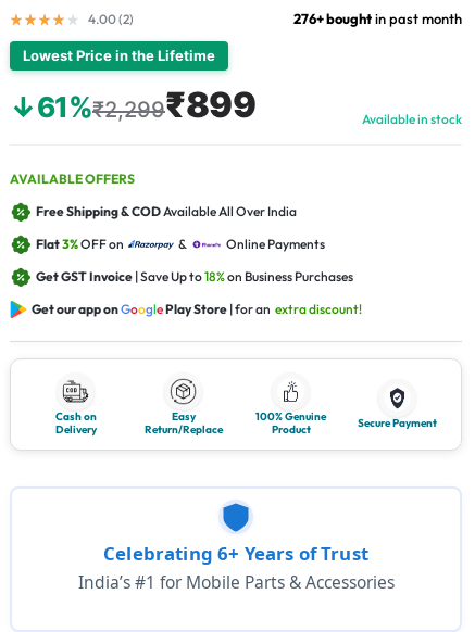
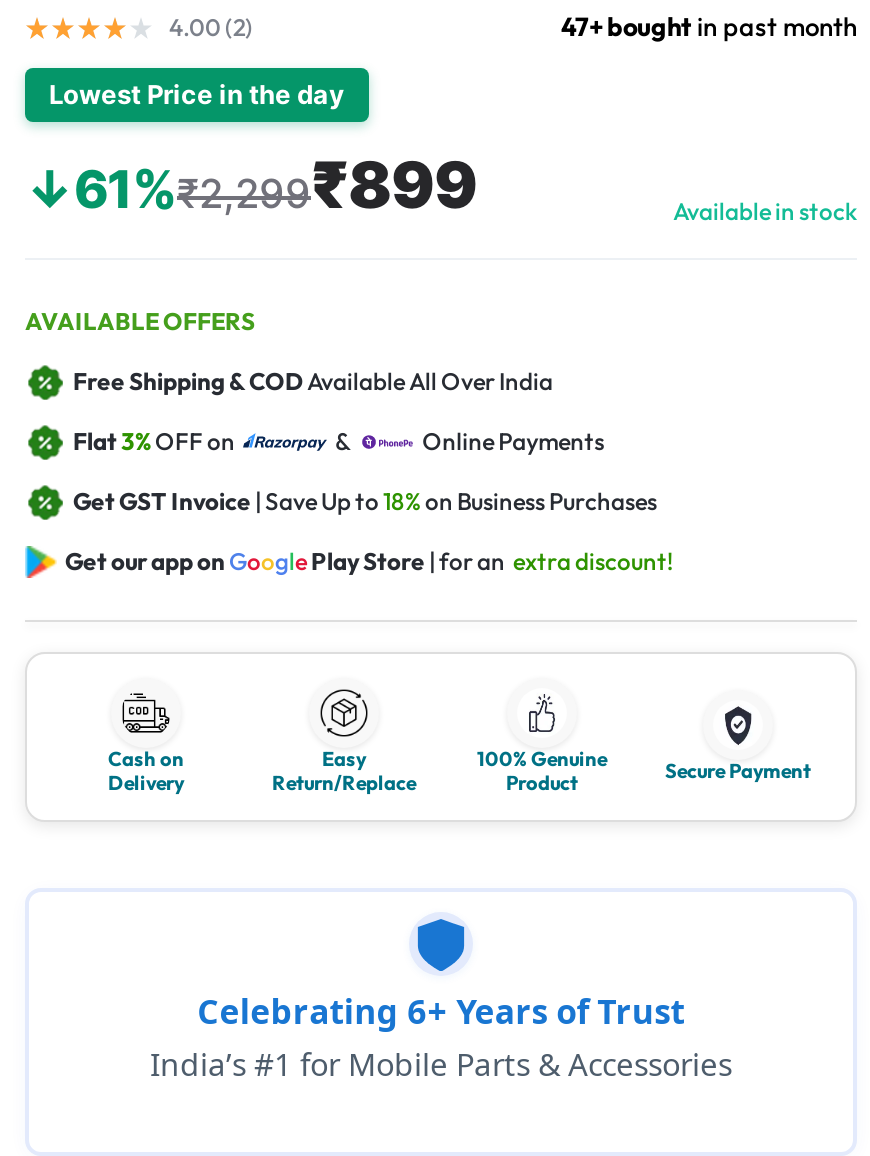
- 276+ bought in past month
+ 47+ bought in past month

- Lowest Price in the Lifetime
+ Lowest Price in the day
